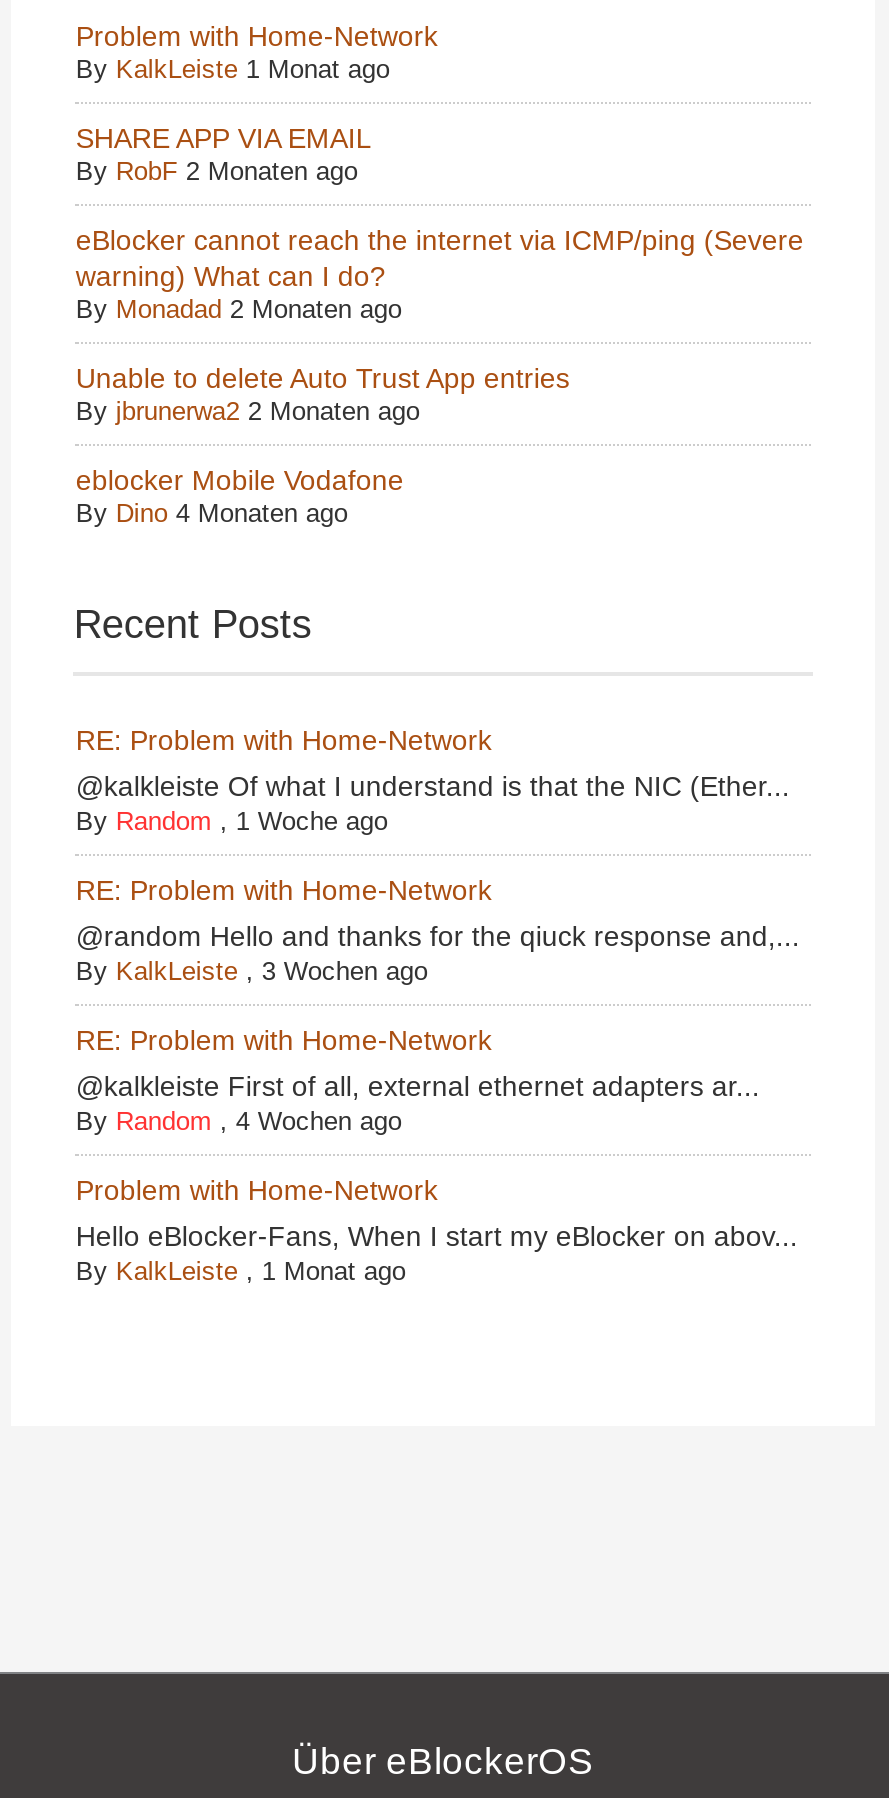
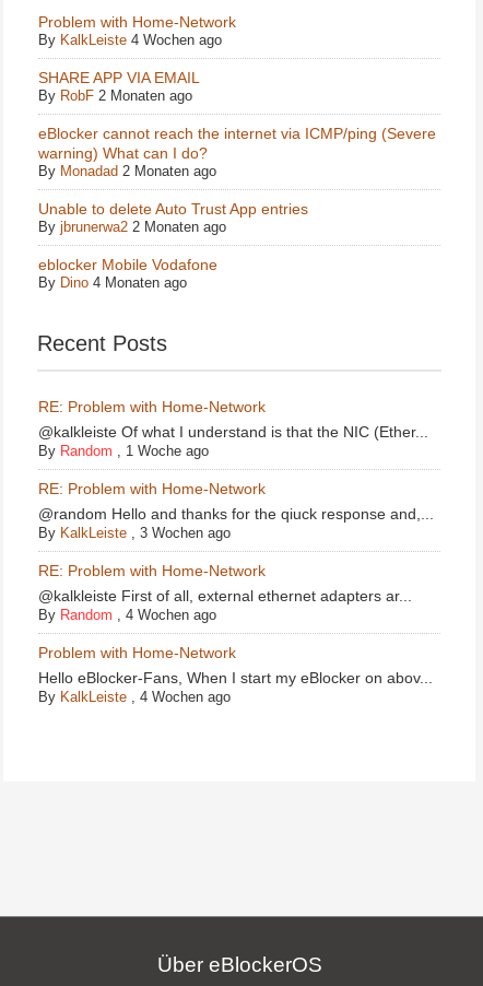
- By KalkLeiste 1 Monat ago
+ By KalkLeiste 4 Wochen ago

- By KalkLeiste, 1 Monat ago
+ By KalkLeiste, 4 Wochen ago
